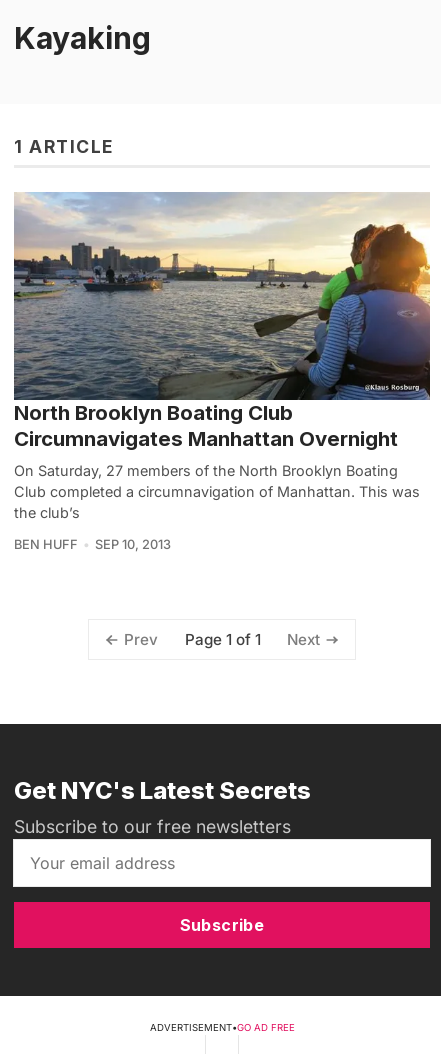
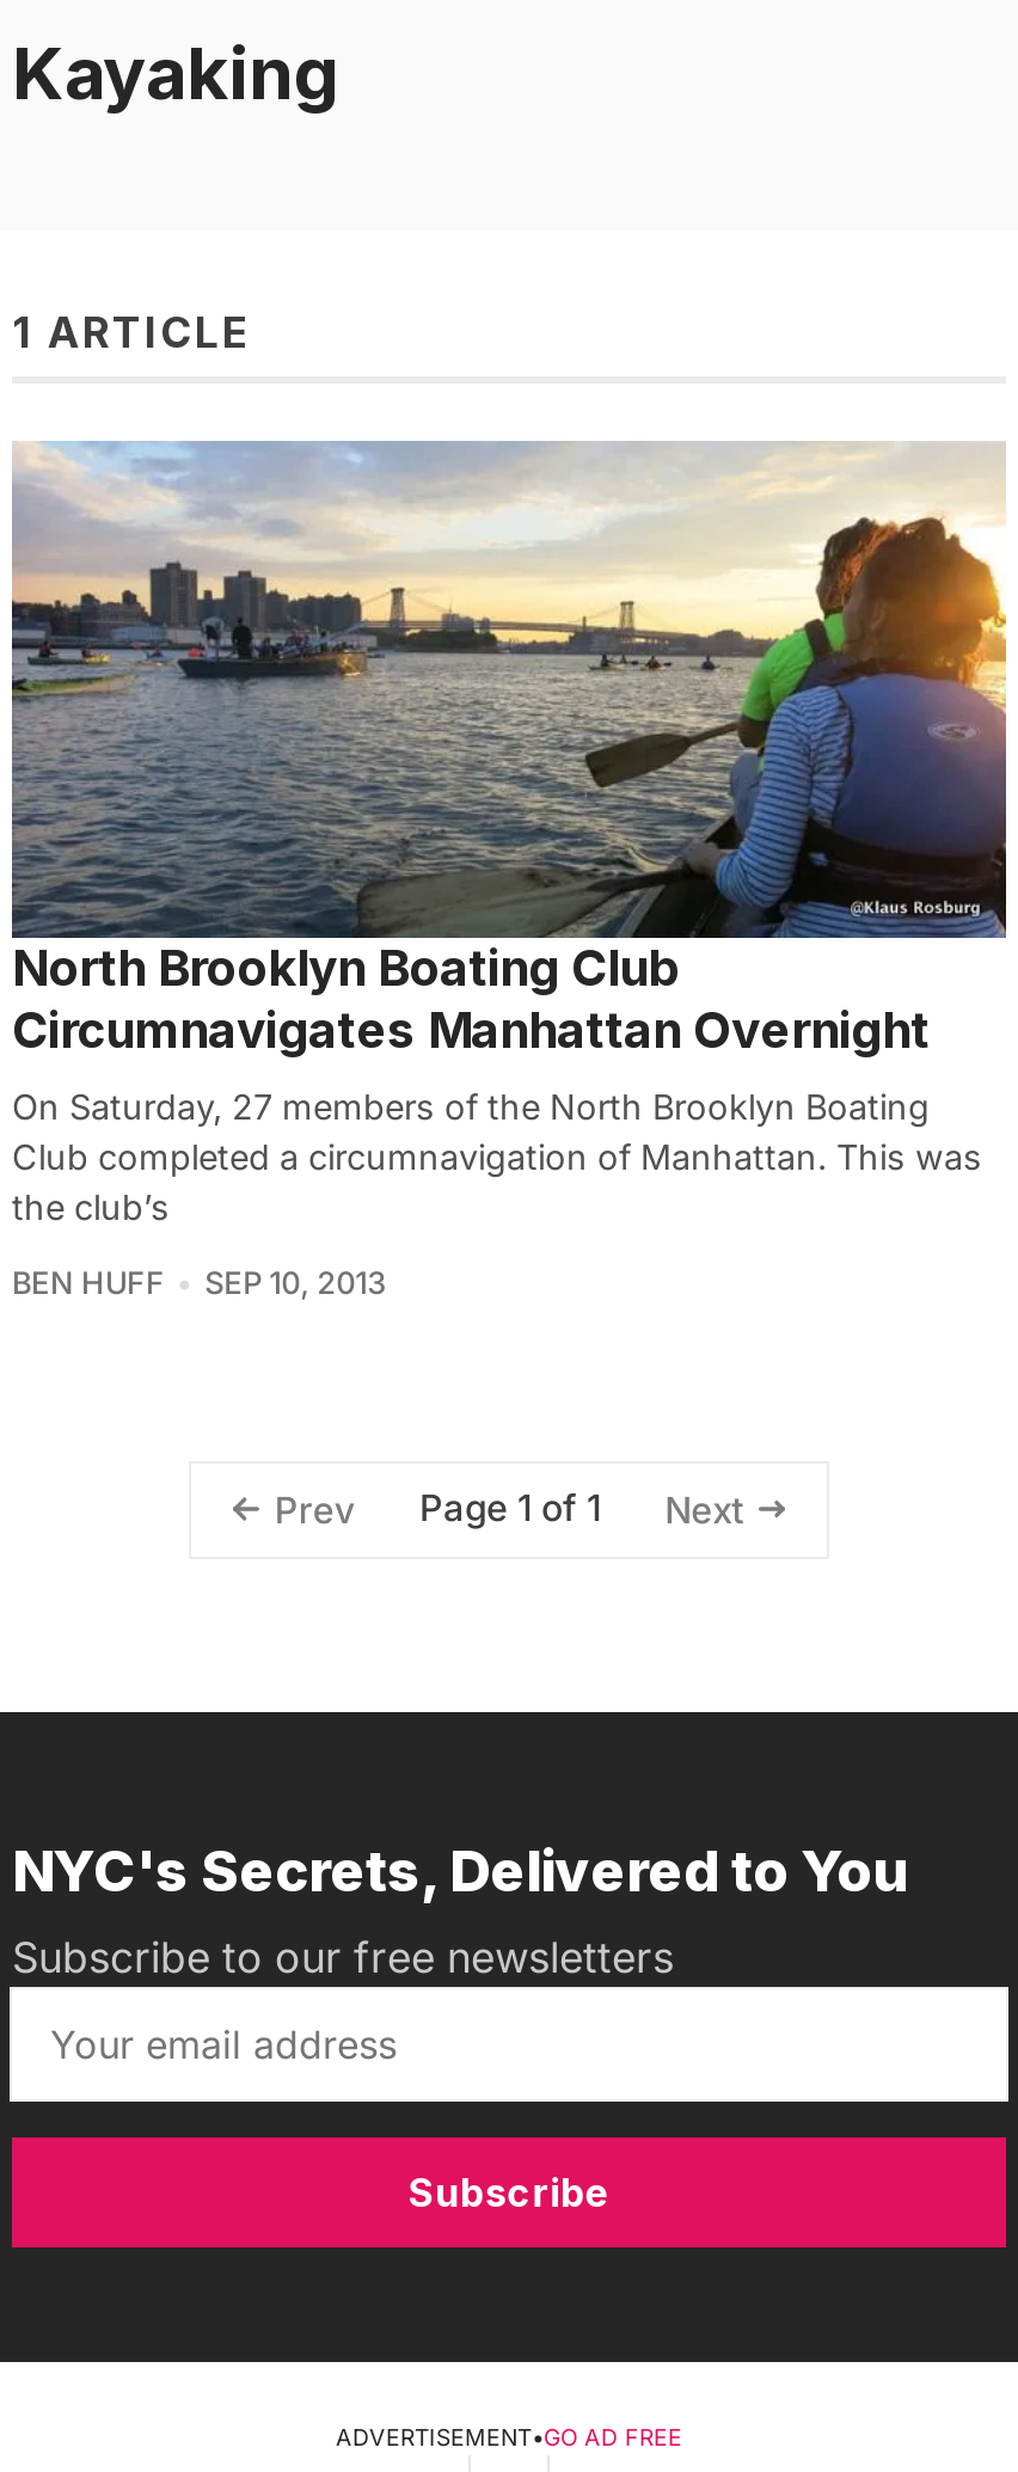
- Get NYC's Latest Secrets
+ NYC's Secrets, Delivered to You
